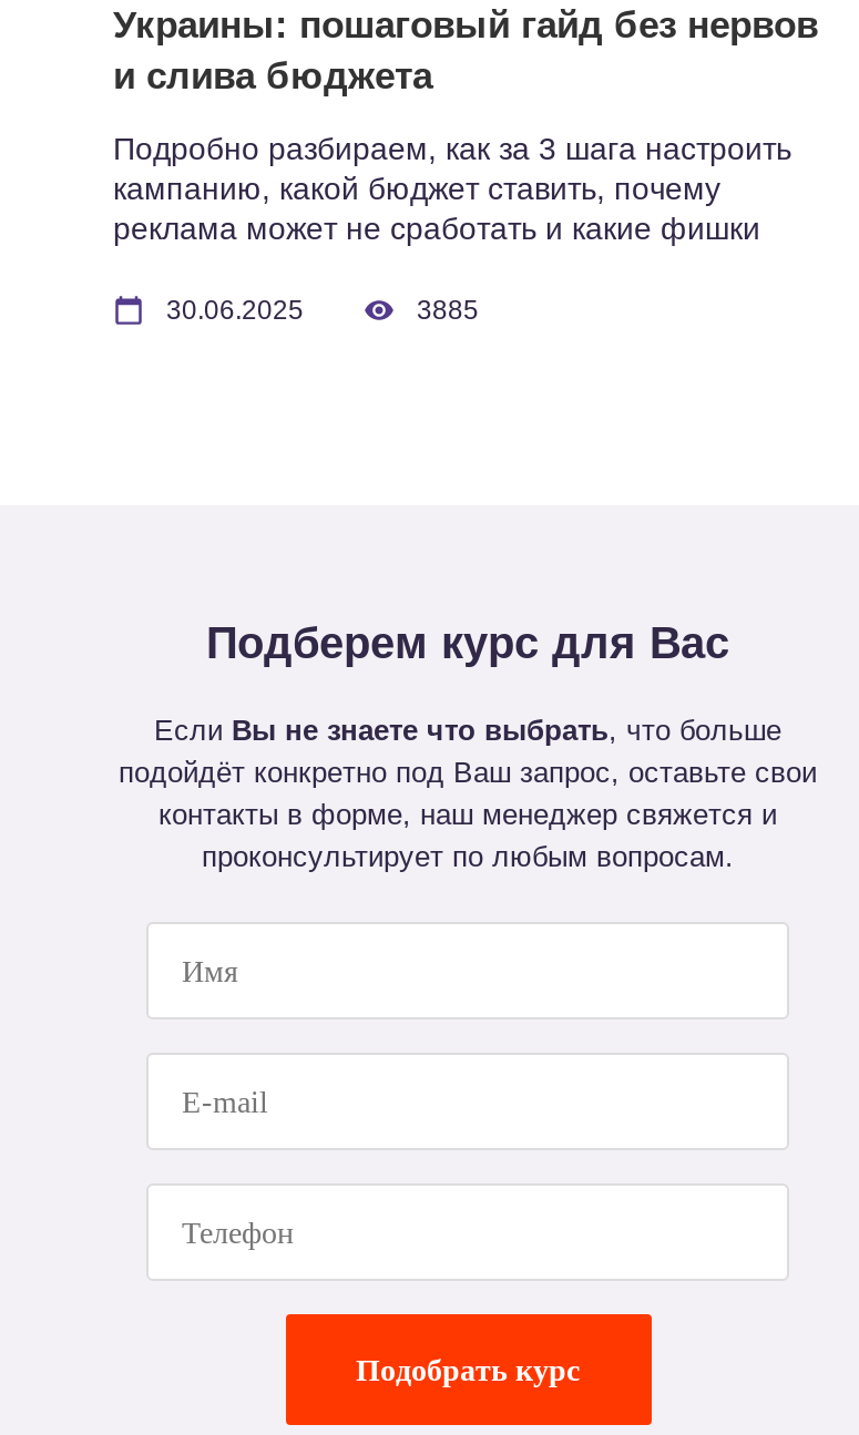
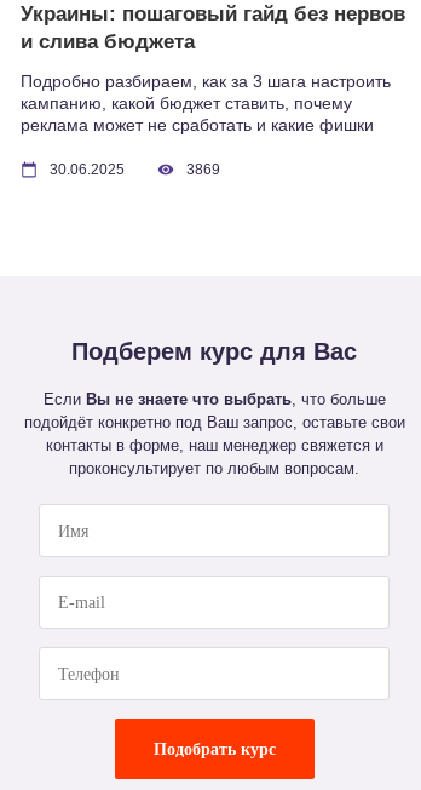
- 3885
+ 3869
